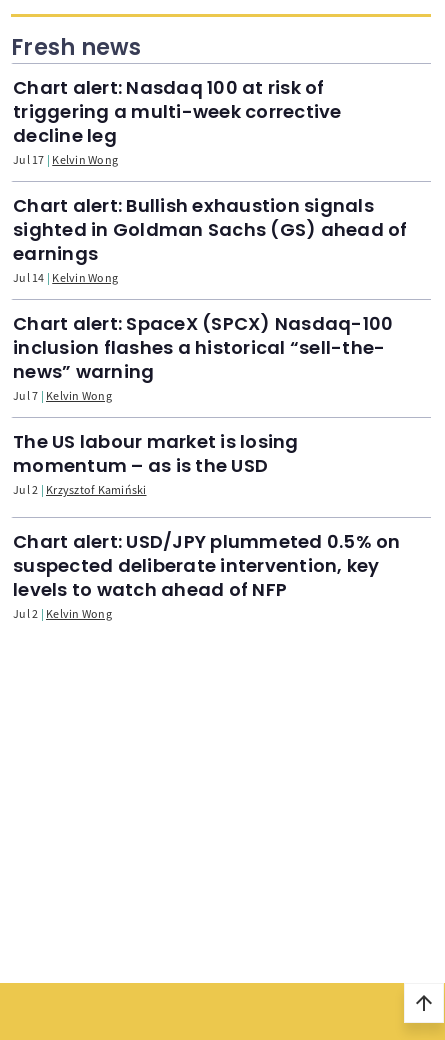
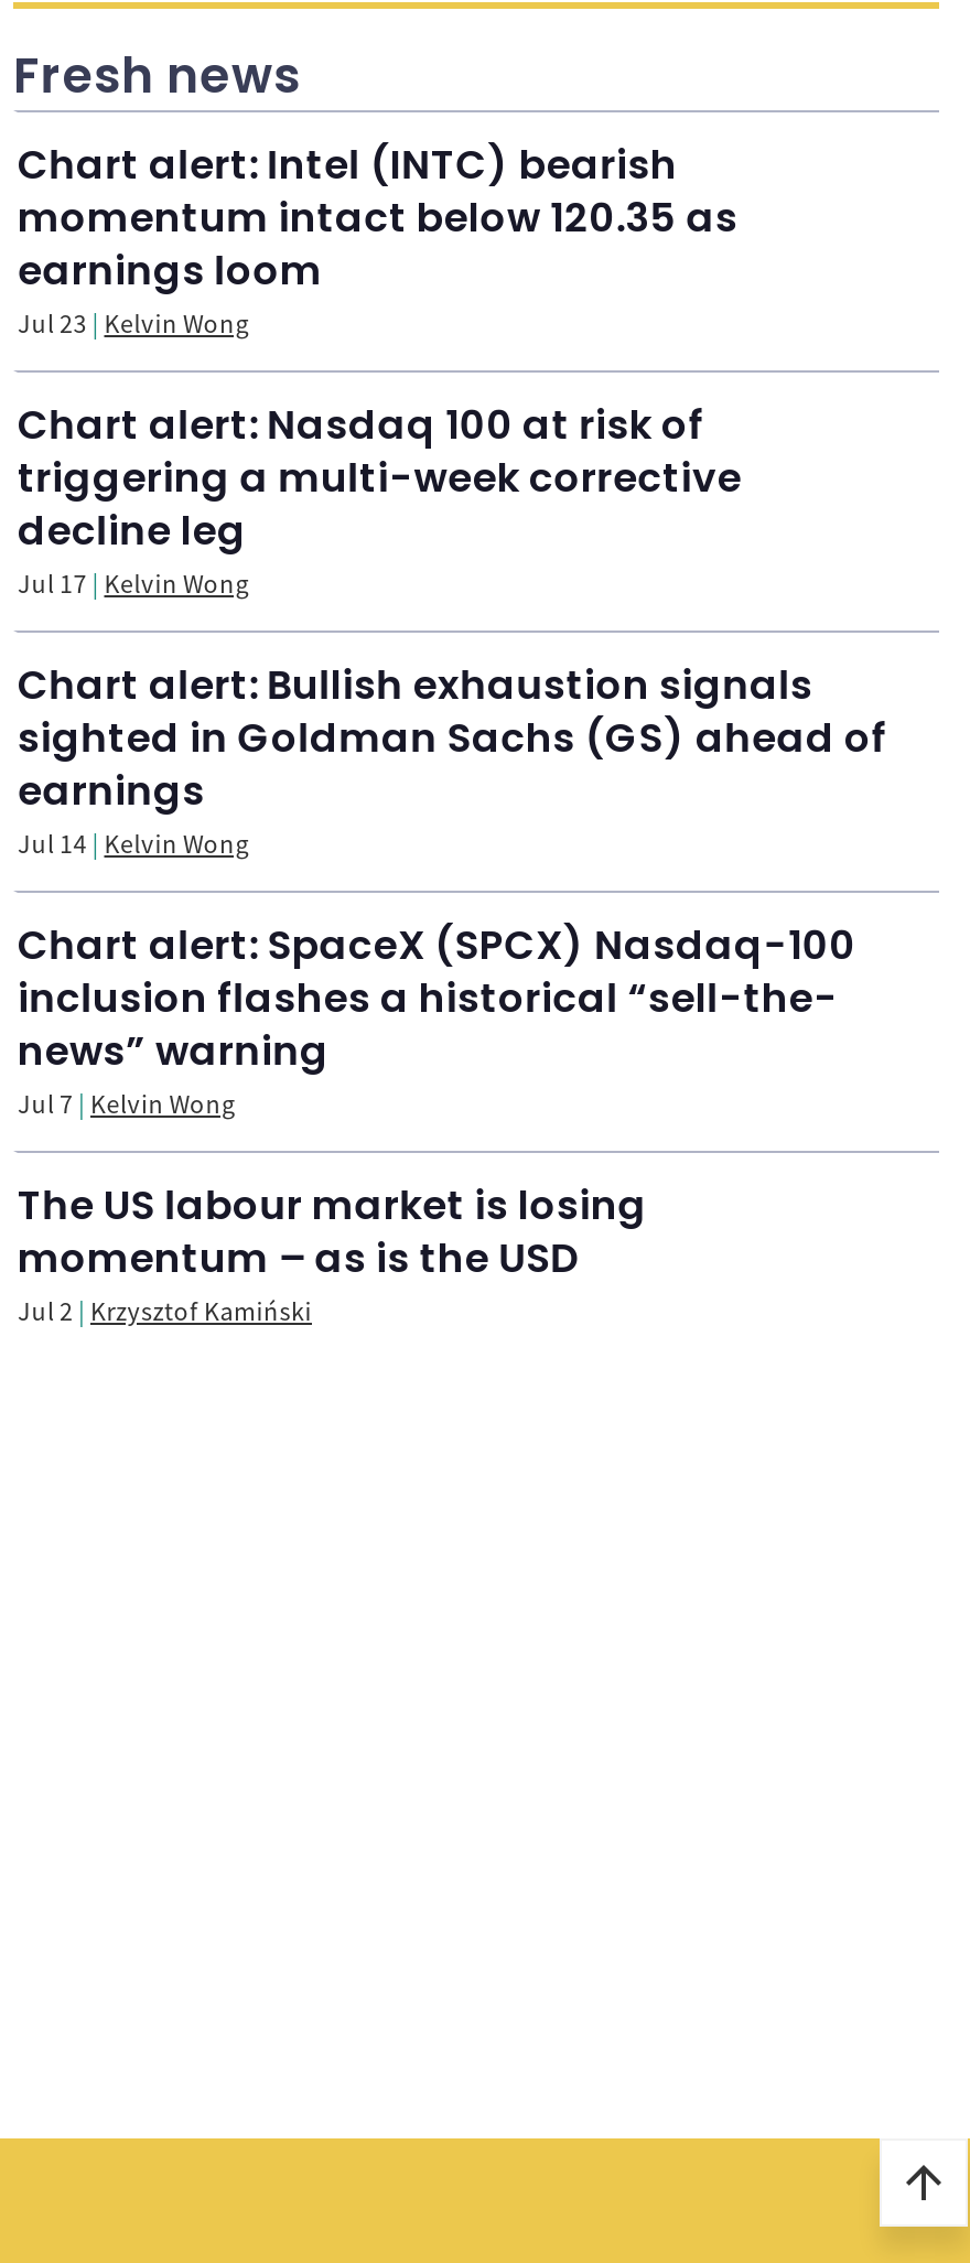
+ Chart alert: Intel (INTC) bearish
+ momentum intact below 120.35 as
+ earnings loom
+ Jul 23 Kelvin Wong

moved down: Chart alert: Nasdaq 100 at risk of | triggering a multi-week corrective | decline leg | ... | momentum – as is the USD | Jul 2 Krzysztof Kamiński

- Chart alert: USD/JPY plummeted 0.5% on
- suspected deliberate intervention, key
- levels to watch ahead of NFP
- Jul 2 Kelvin Wong
